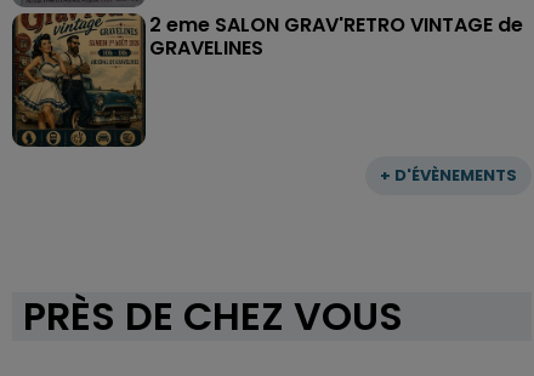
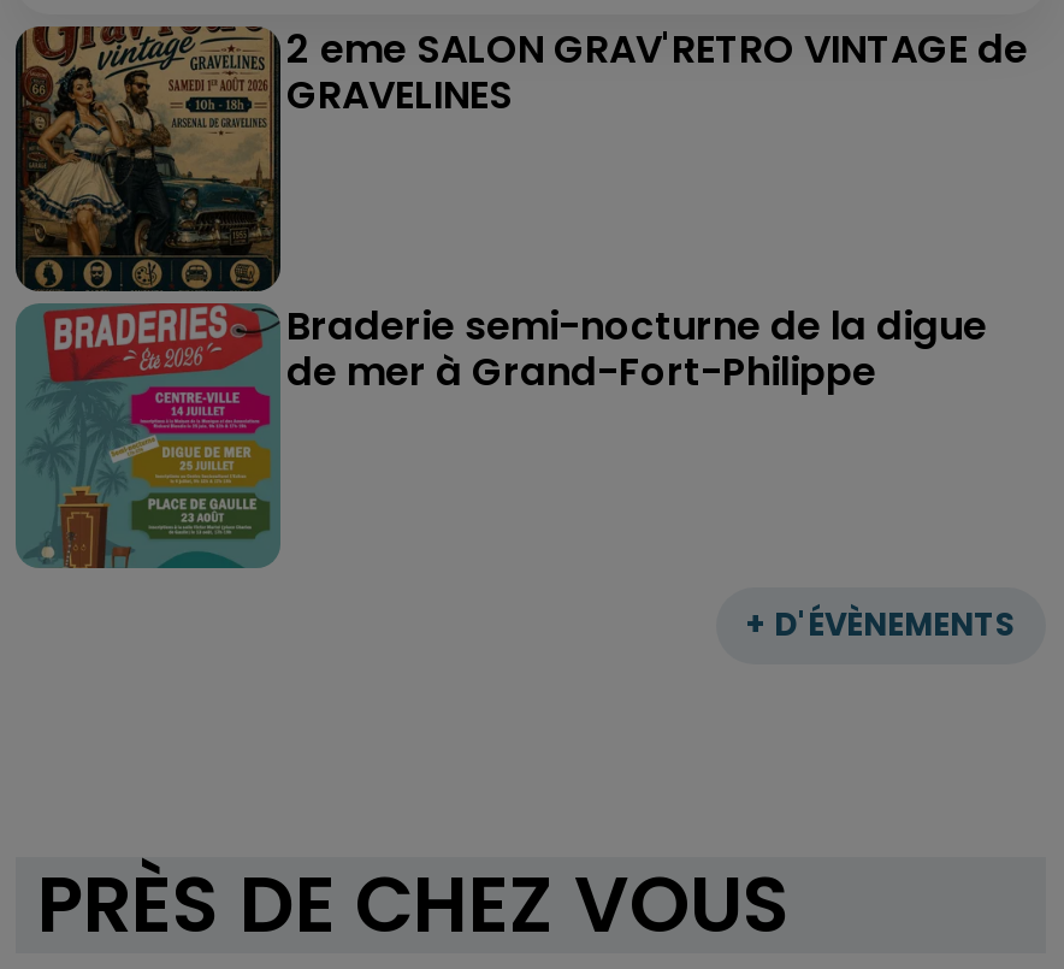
+ [image]
+ Braderie semi-nocturne de la digue
+ de mer à Grand-Fort-Philippe
